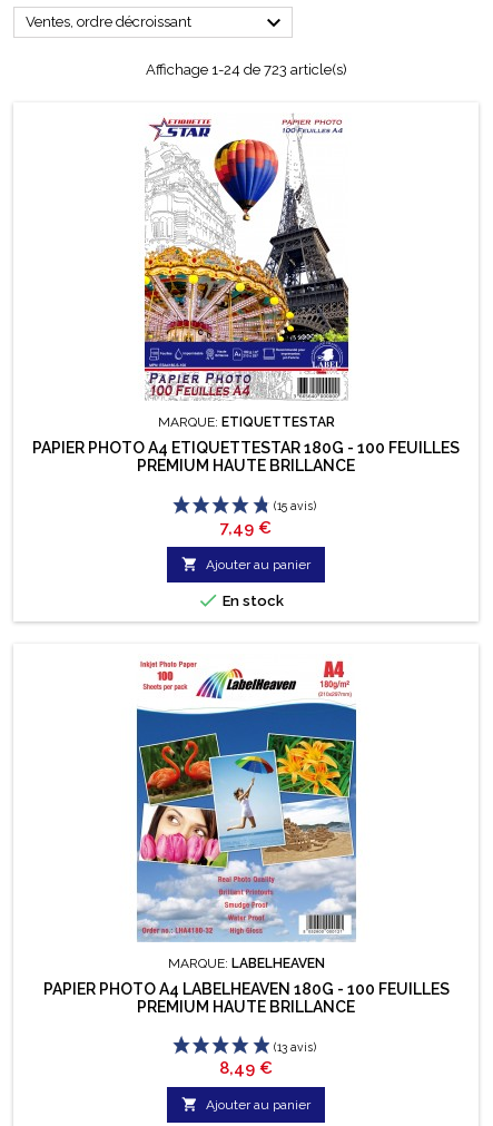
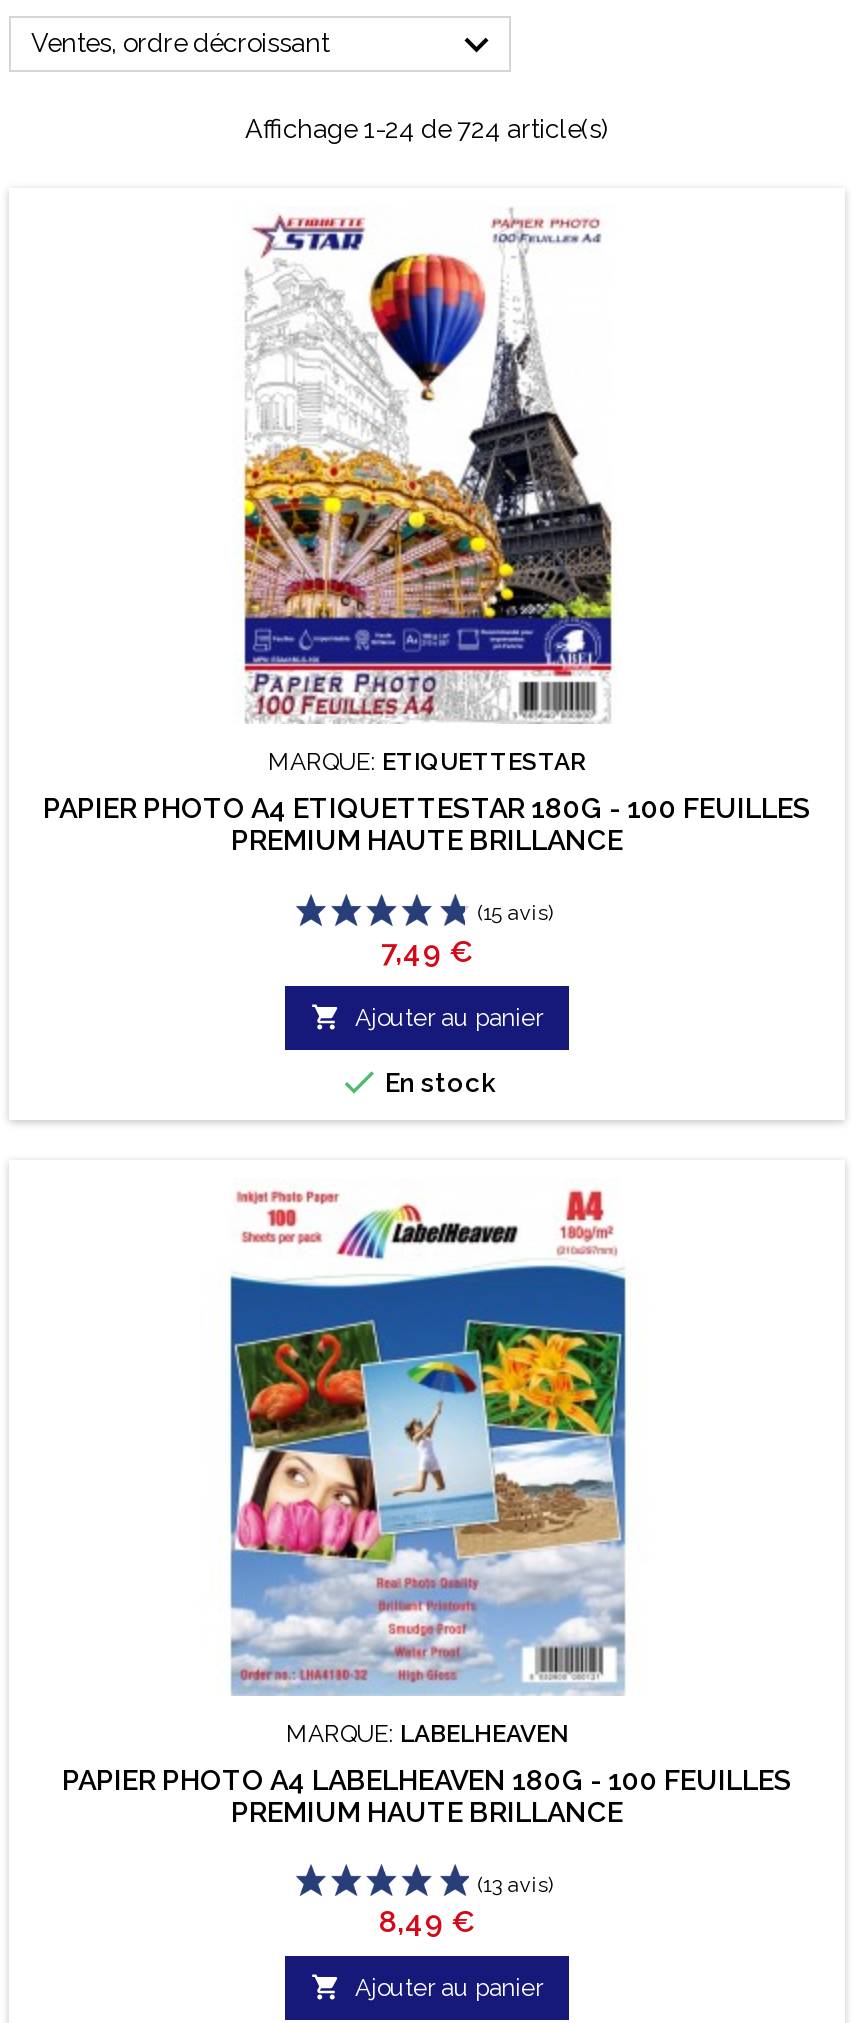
- Affichage 1-24 de 723 article(s)
+ Affichage 1-24 de 724 article(s)
